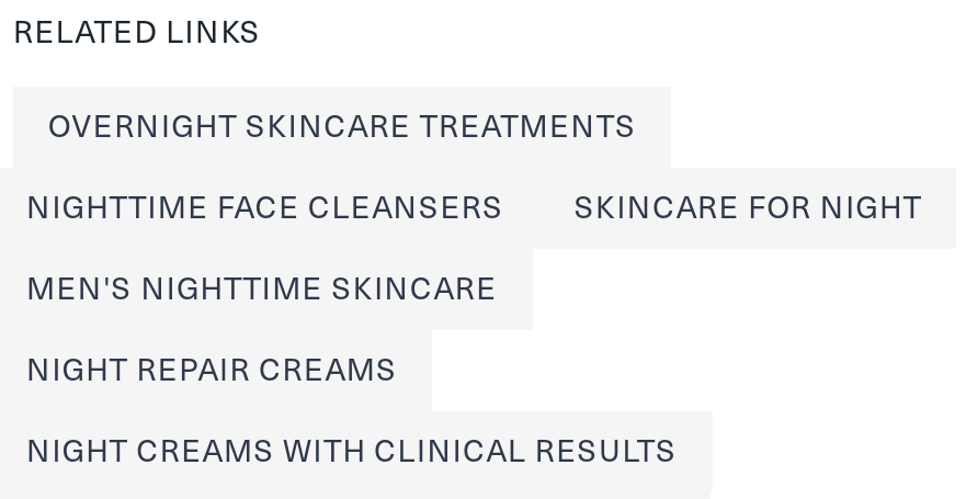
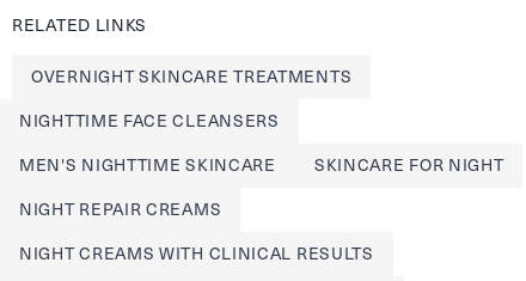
moved down: SKINCARE FOR NIGHT
